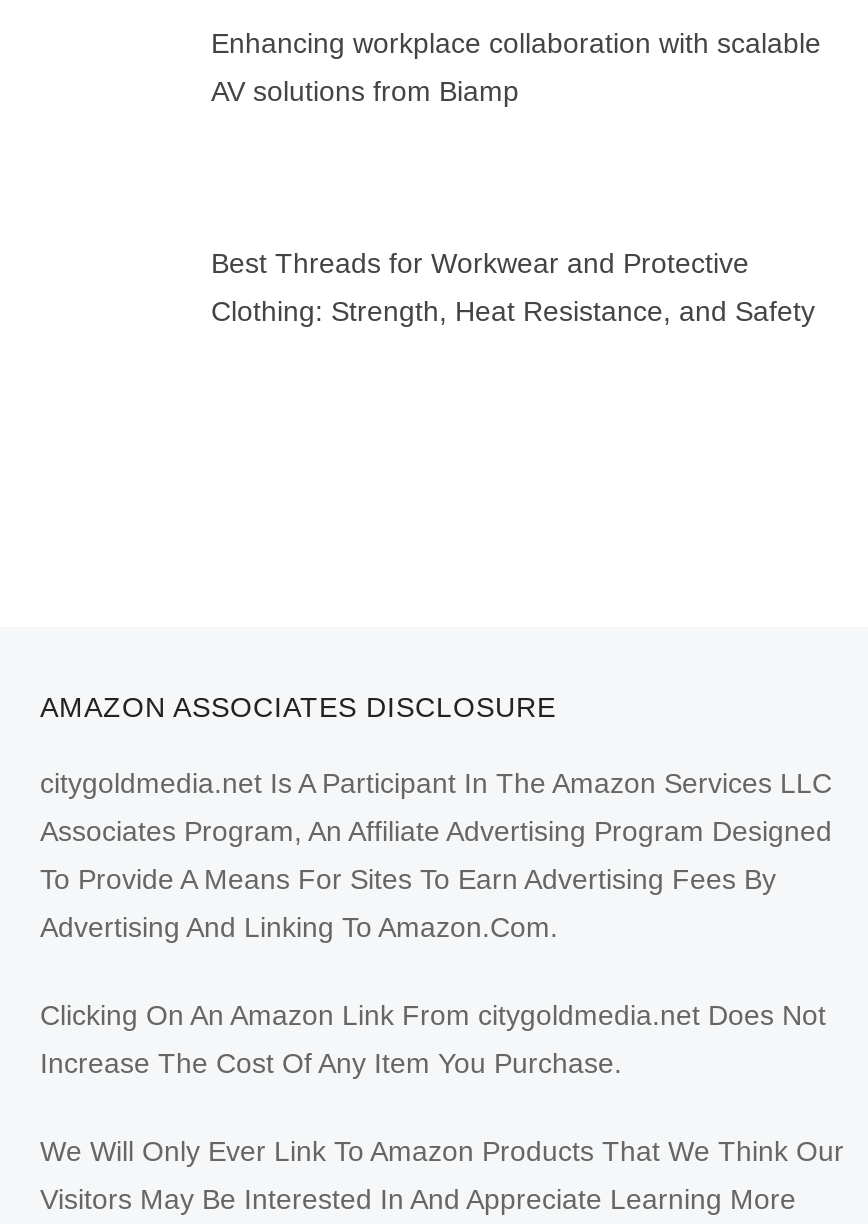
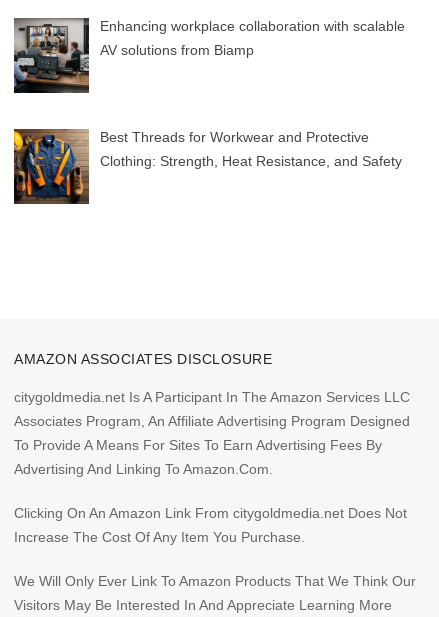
+ [image]

+ [image]
